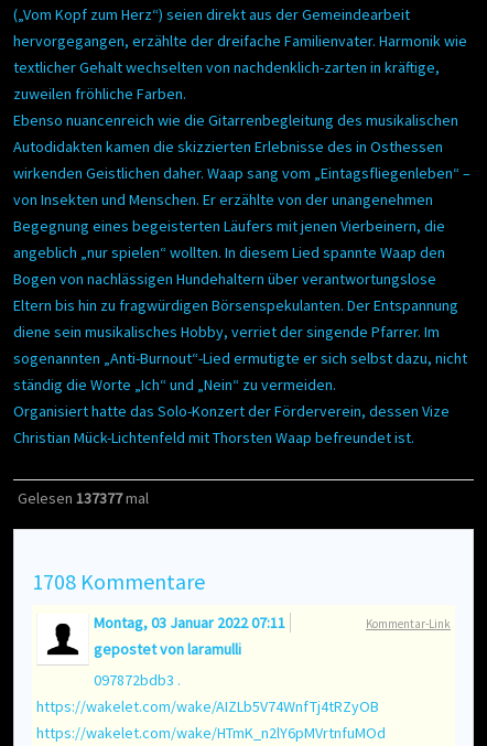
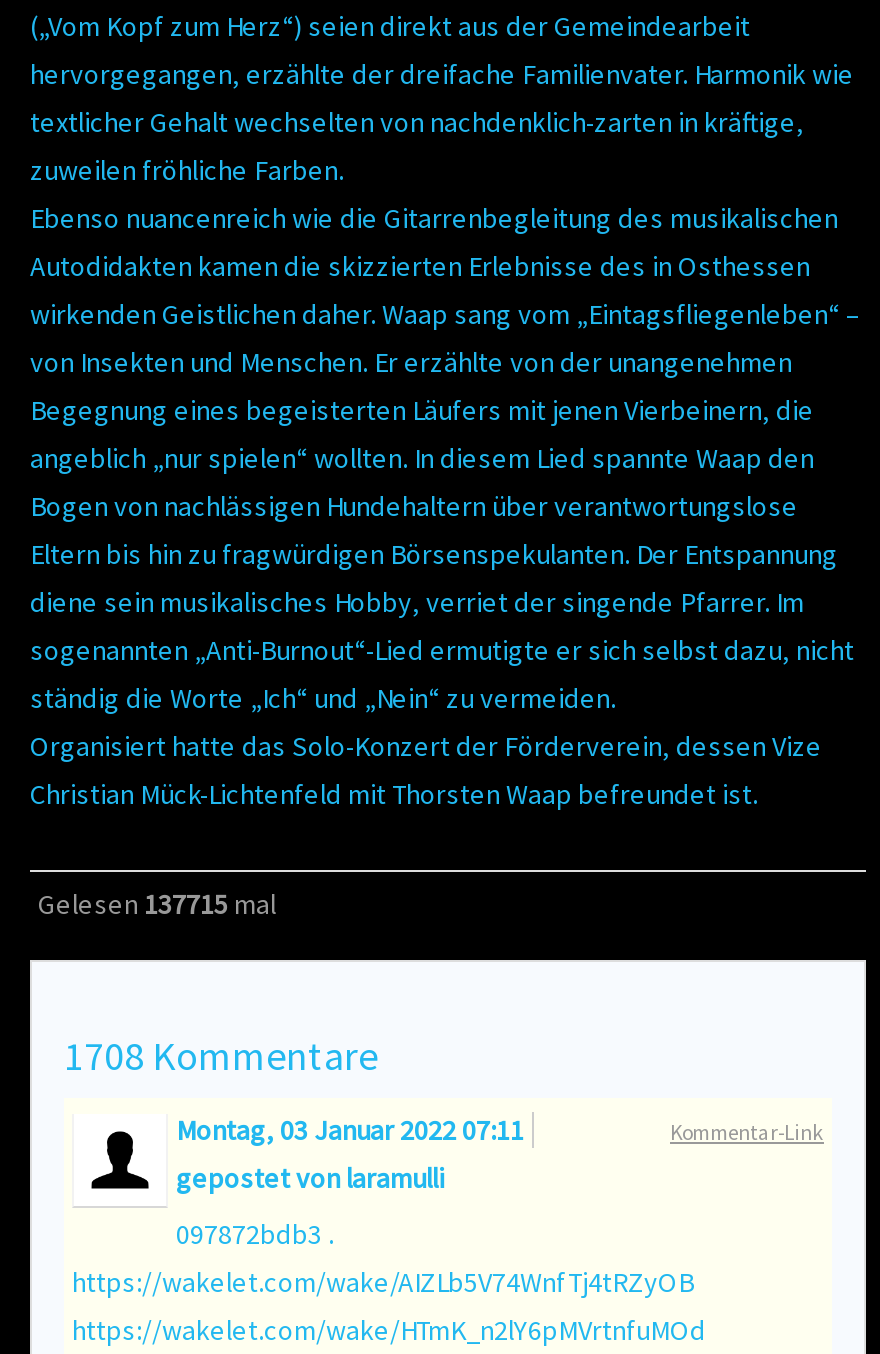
- Gelesen 137377 mal
+ Gelesen 137715 mal
